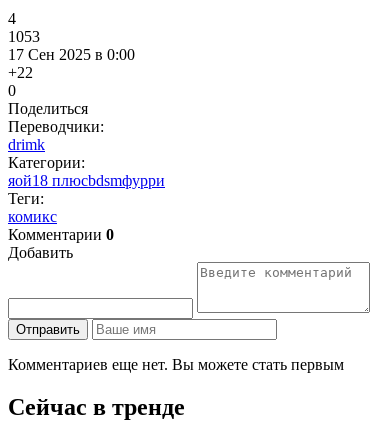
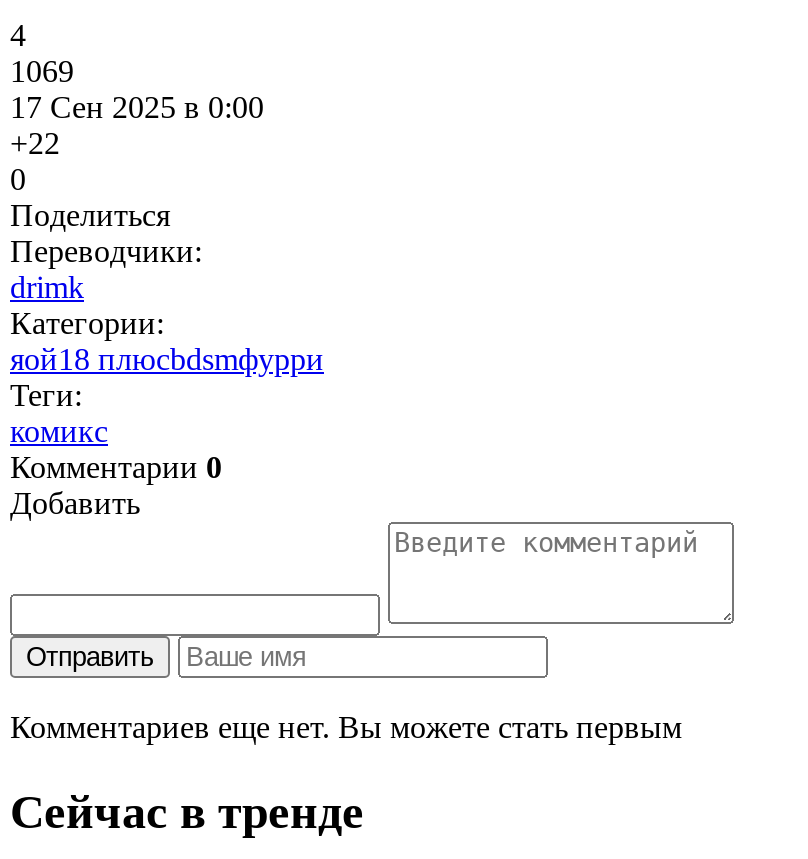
- 1053
+ 1069
